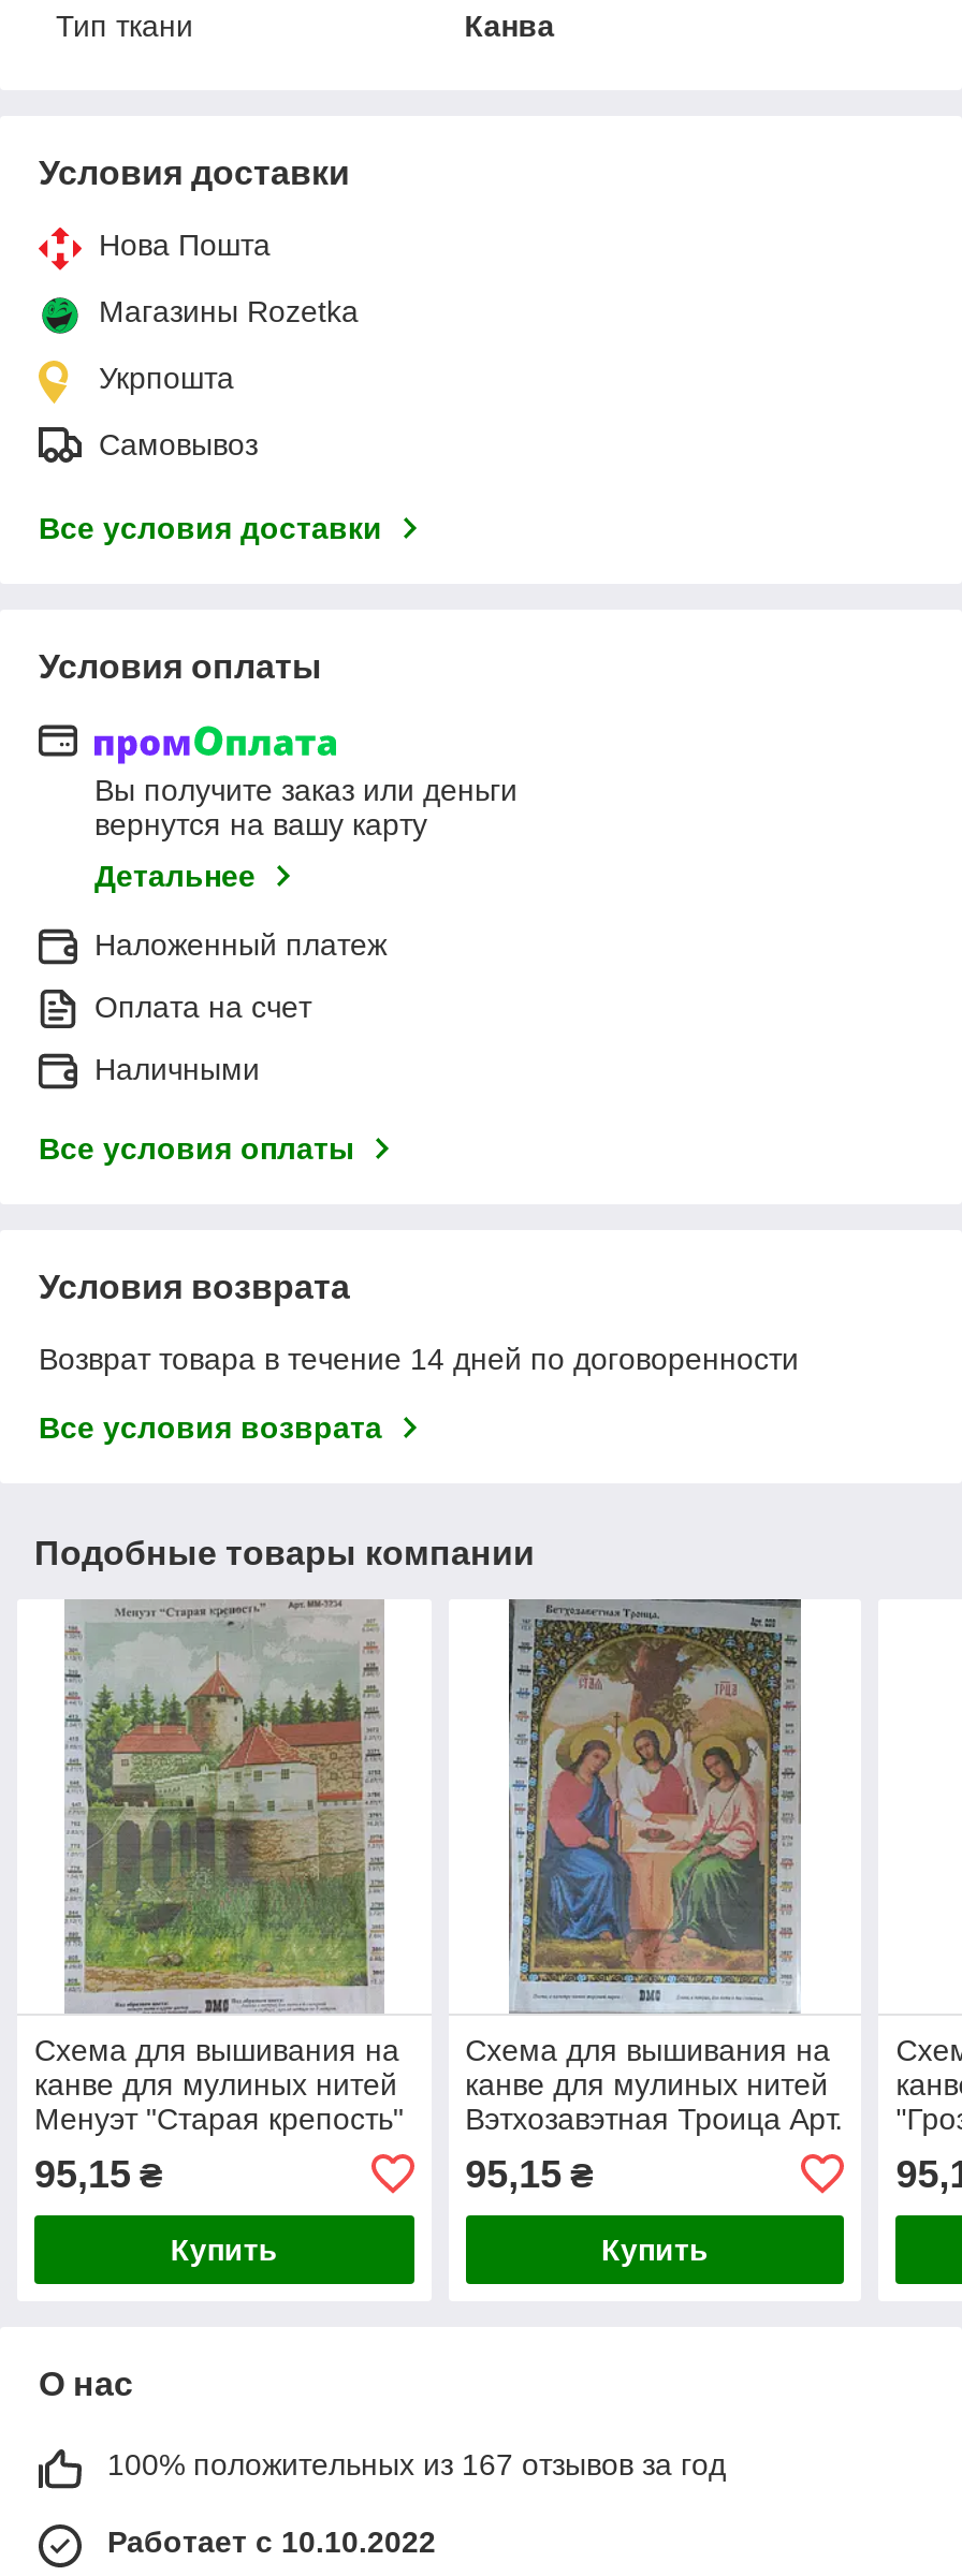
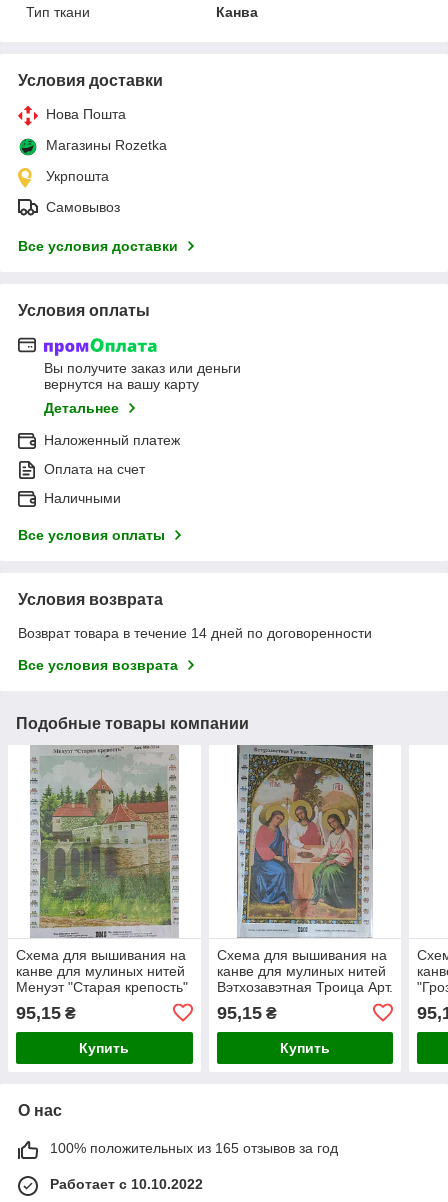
- 100% положительных из 167 отзывов за год
+ 100% положительных из 165 отзывов за год
